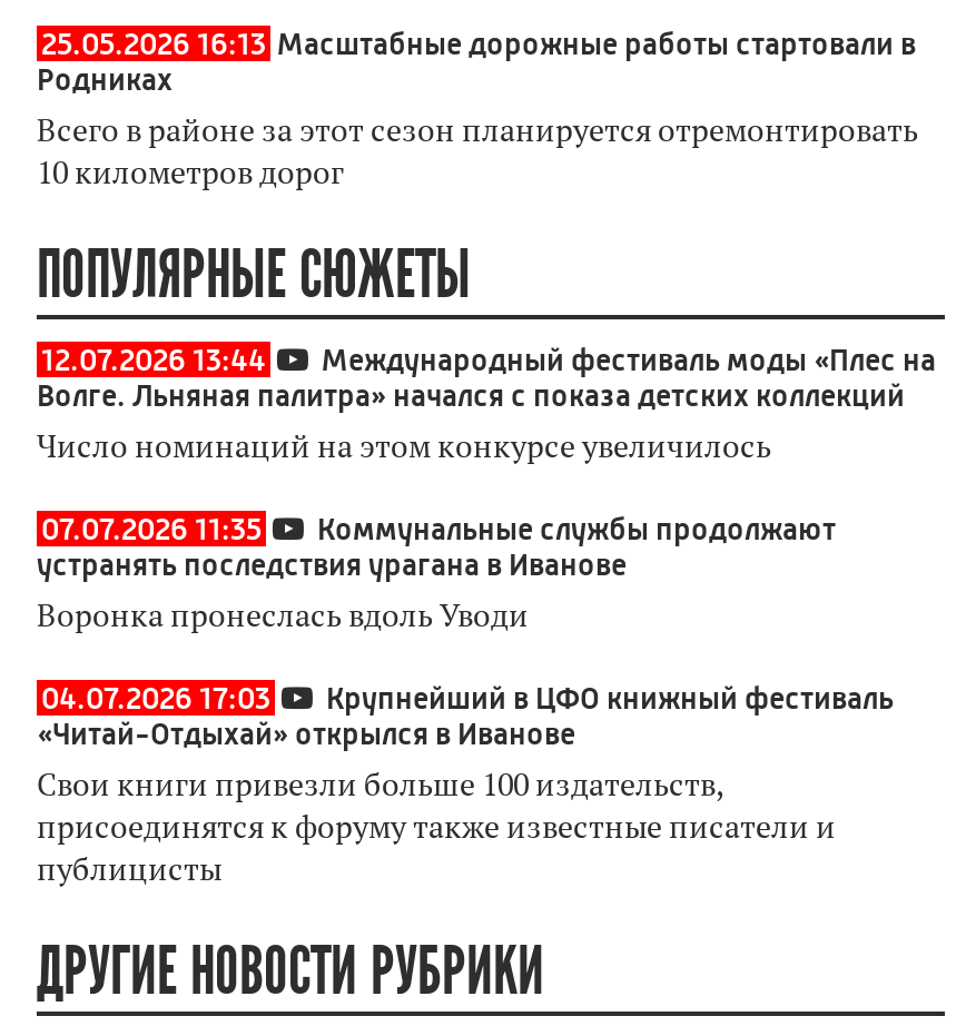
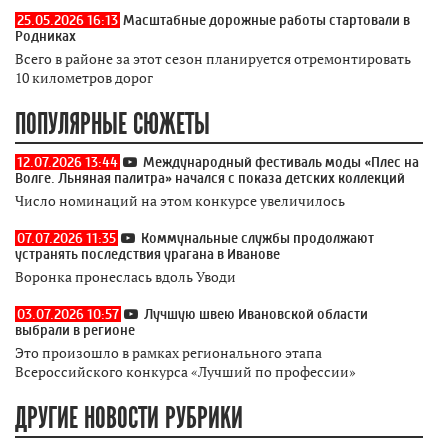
- 04.07.2026 17:03
- Крупнейший в ЦФО книжный фестиваль
- «Читай-Отдыхай» открылся в Иванове
- Свои книги привезли больше 100 издательств,
- присоединятся к форуму также известные писатели и
- публицисты
+ 03.07.2026 10:57
+ Лучшую швею Ивановской области
+ выбрали в регионе
+ Это произошло в рамках регионального этапа
+ Всероссийского конкурса «Лучший по профессии»
